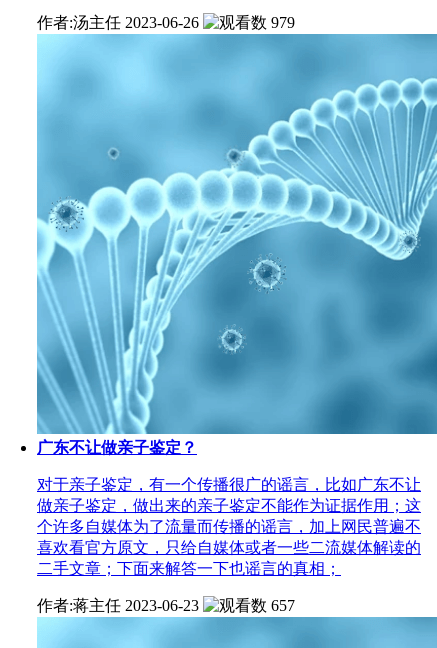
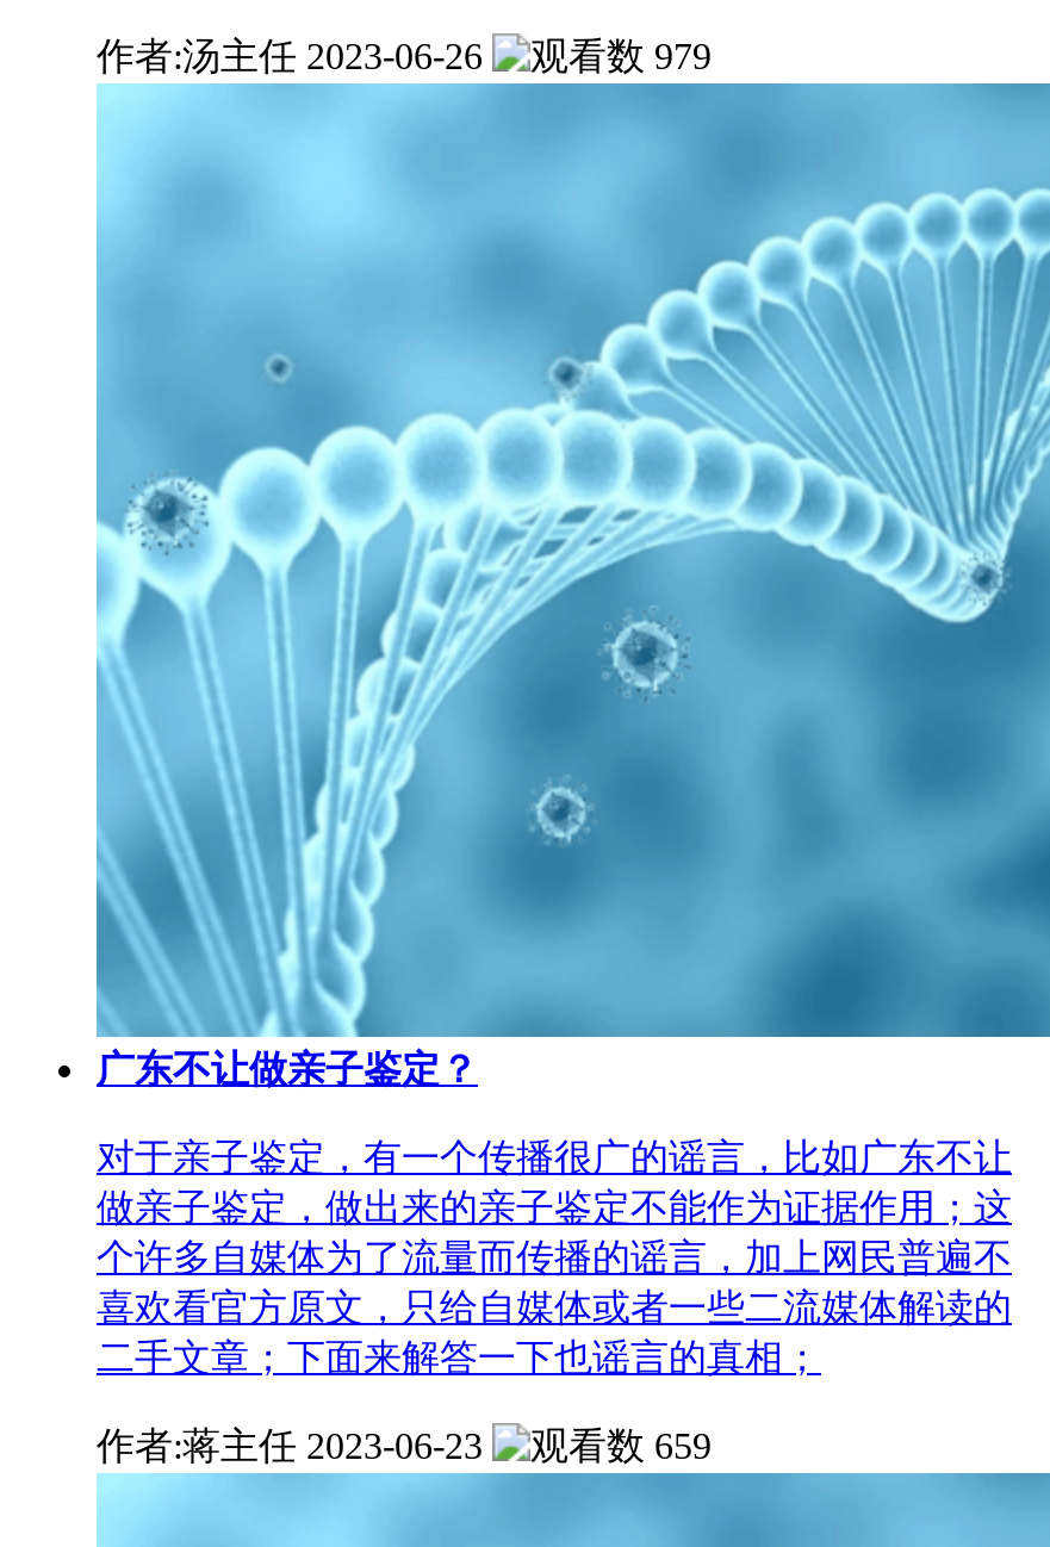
- 657
+ 659
